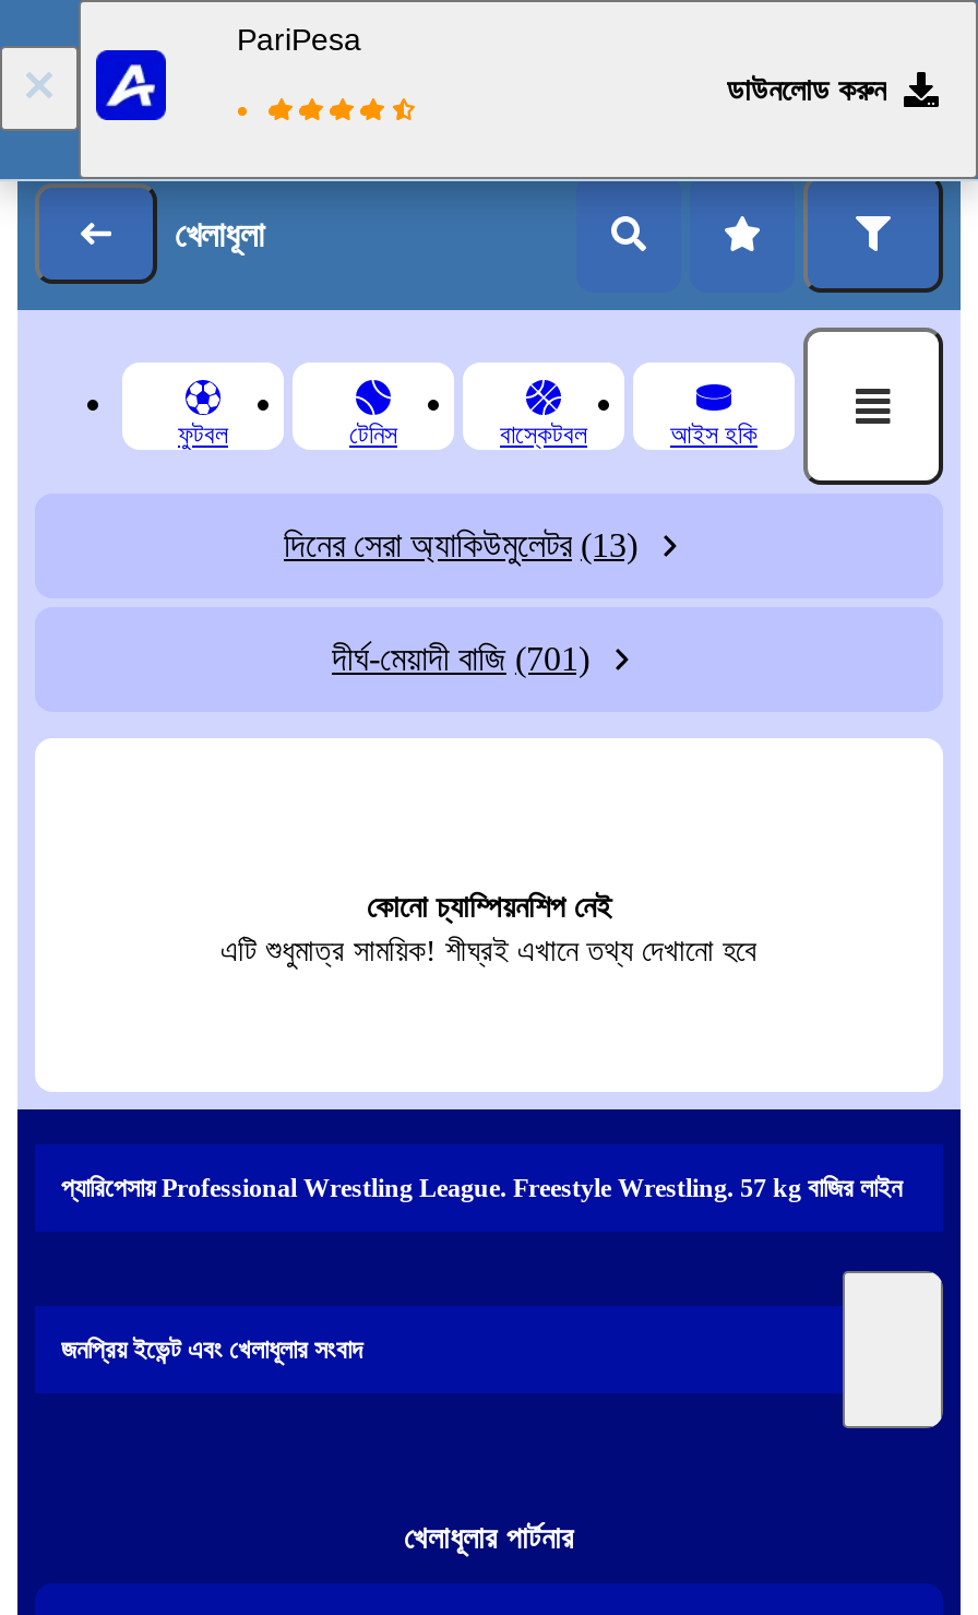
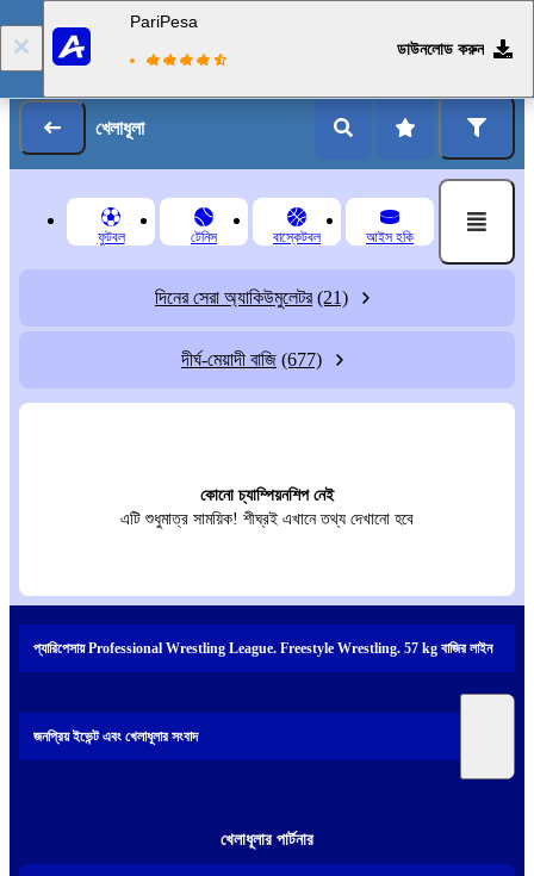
- দিনের সেরা অ্যাকিউমুলেটর (13)
+ দিনের সেরা অ্যাকিউমুলেটর (21)

- দীর্ঘ-মেয়াদী বাজি (701)
+ দীর্ঘ-মেয়াদী বাজি (677)
